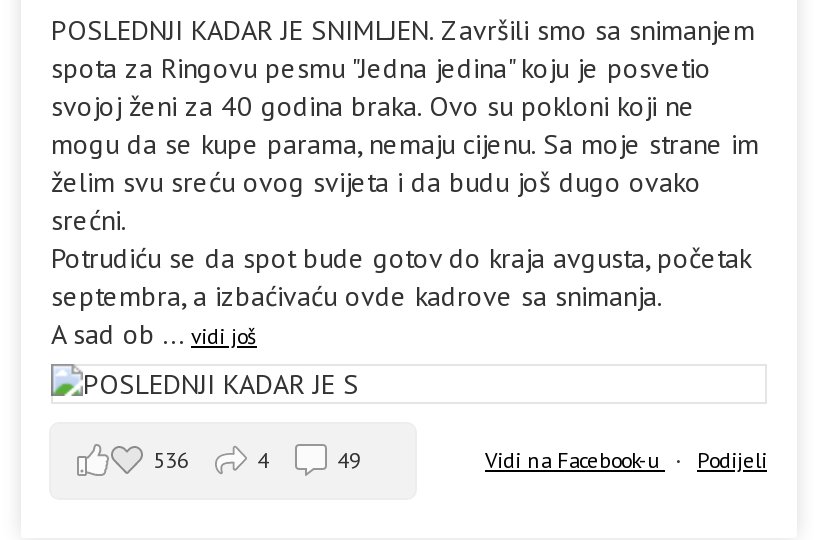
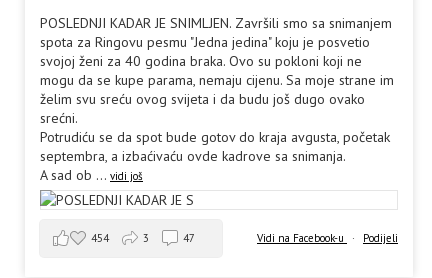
- 536
+ 454

- 4
+ 3

- 49
+ 47
